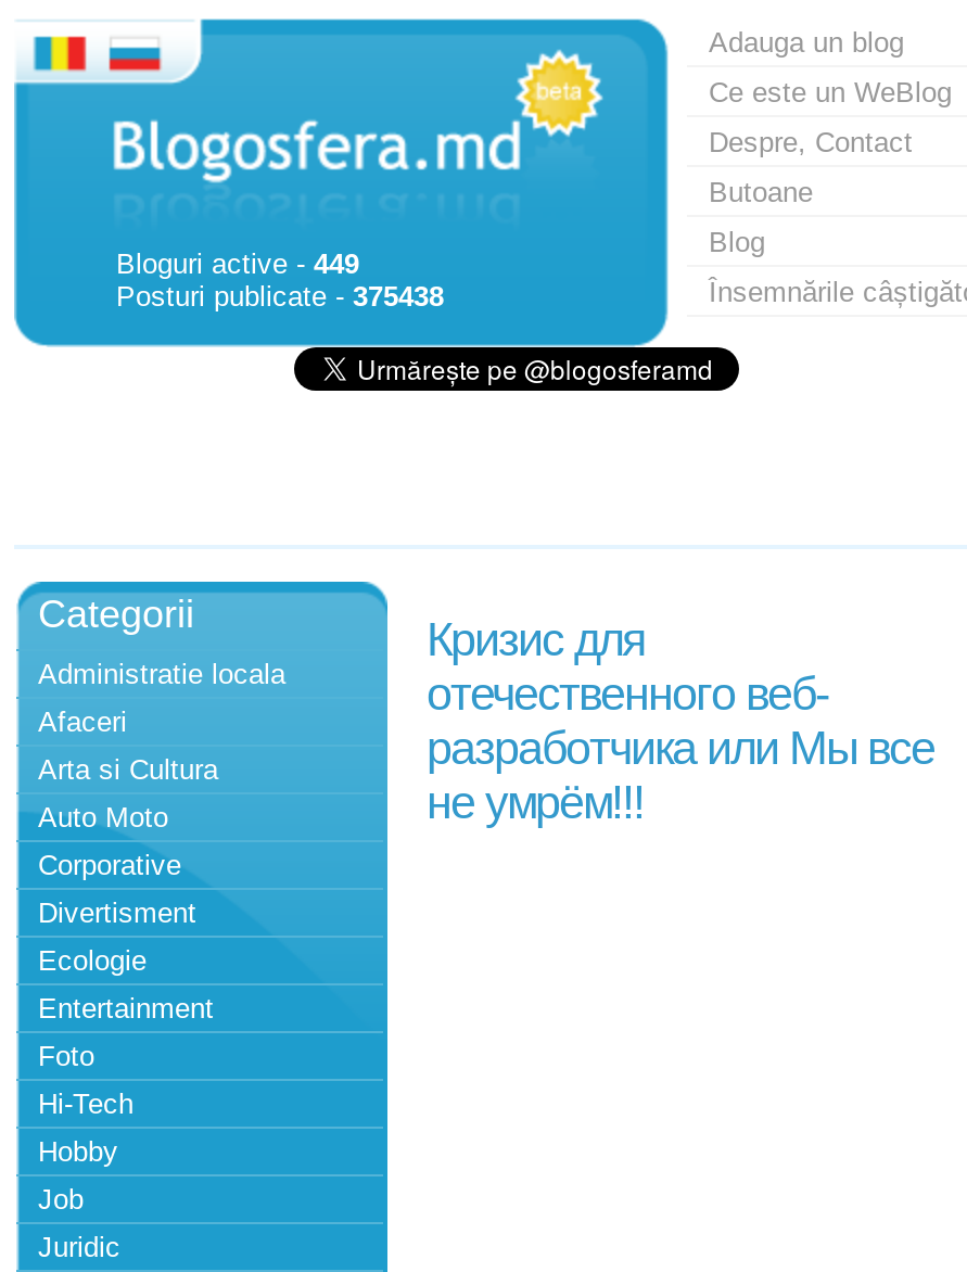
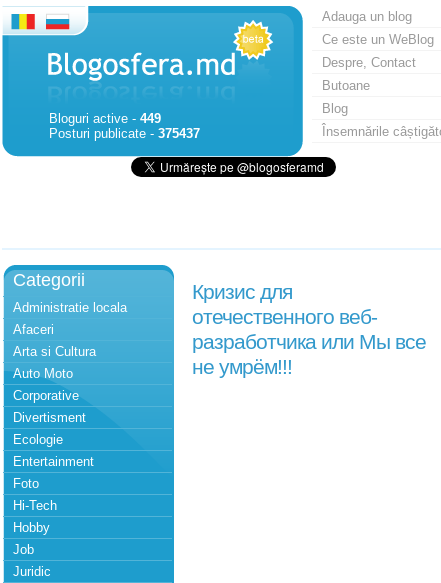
- Posturi publicate - 375438
+ Posturi publicate - 375437
